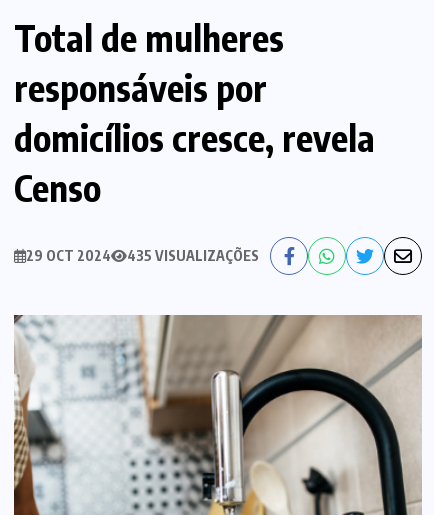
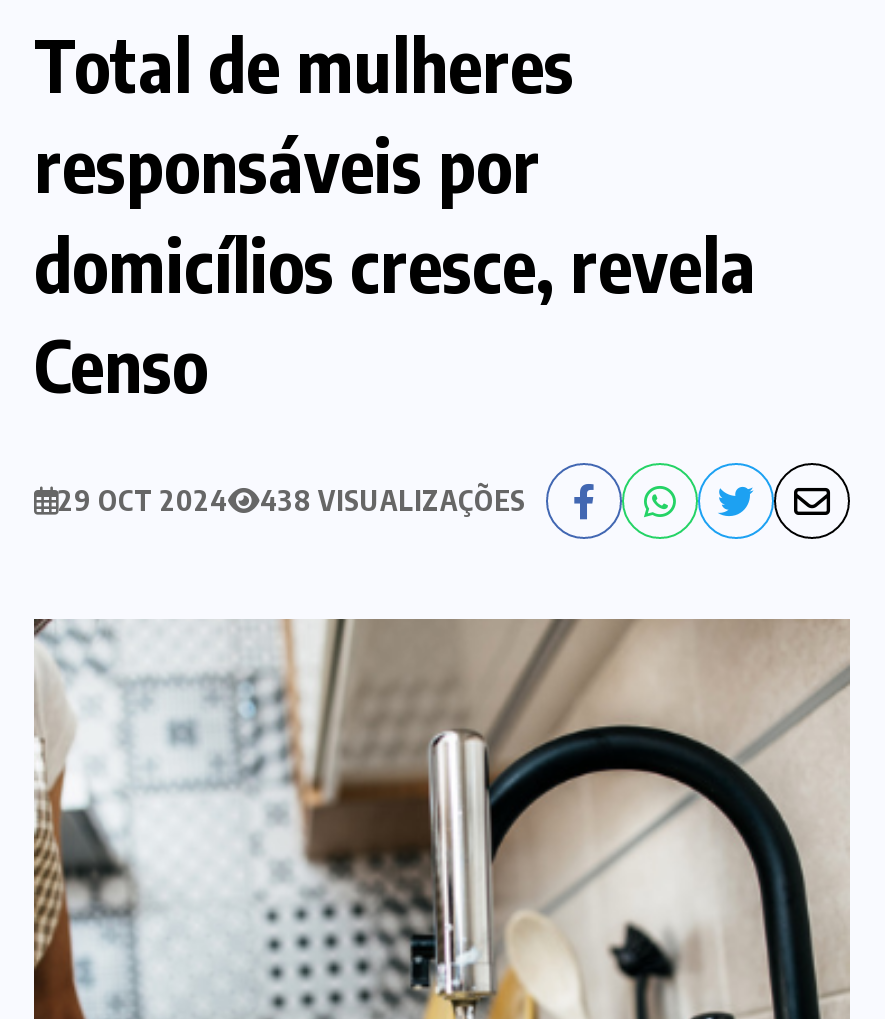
- 435 VISUALIZAÇÕES
+ 438 VISUALIZAÇÕES
